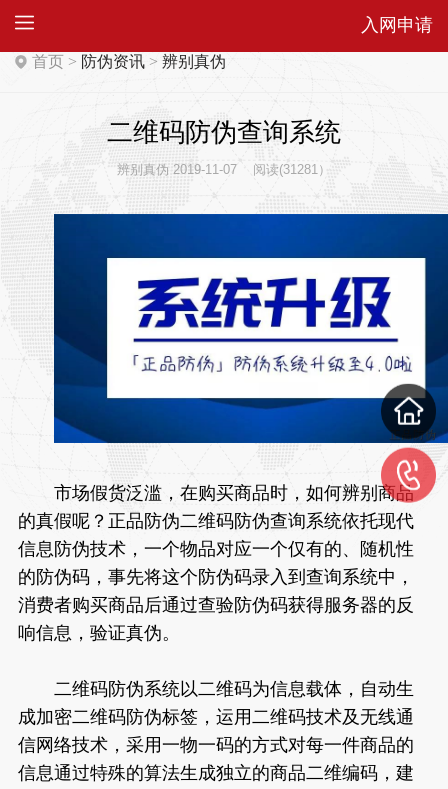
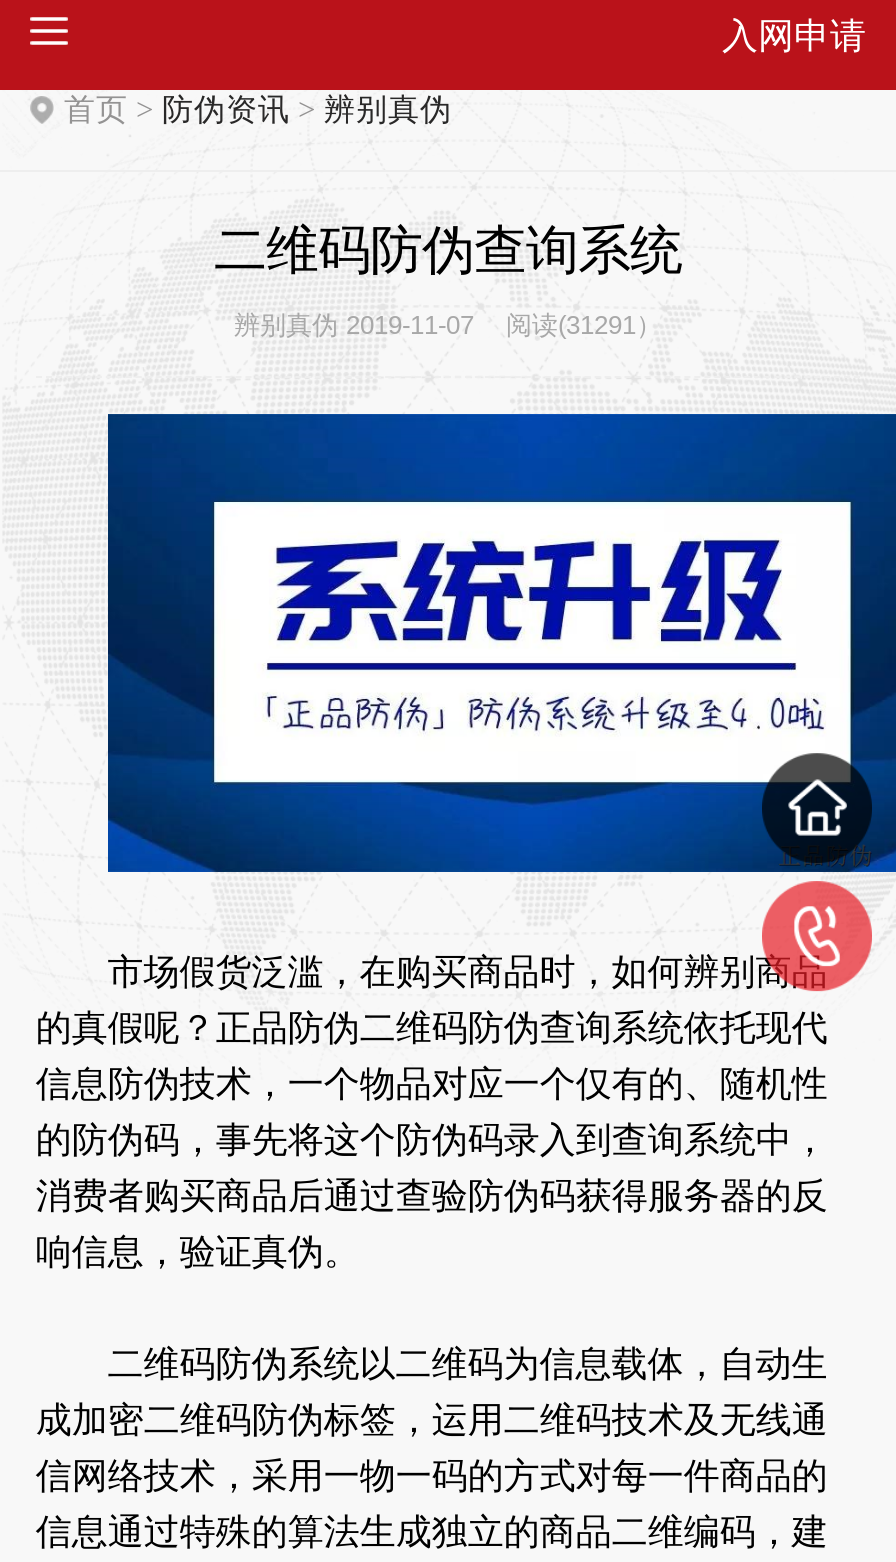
- 辨别真伪 2019-11-07 阅读(31281）
+ 辨别真伪 2019-11-07 阅读(31291）
